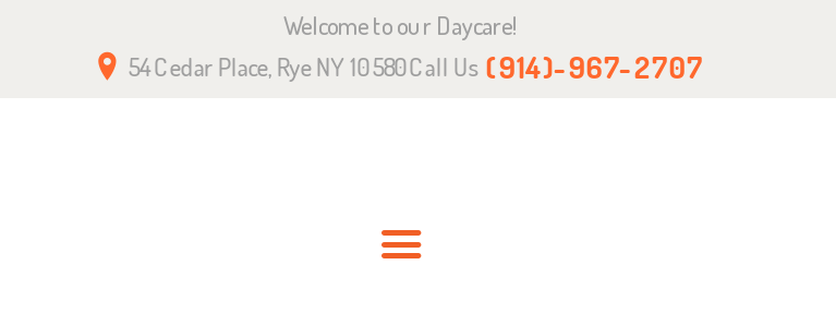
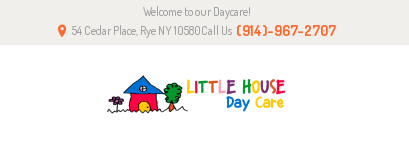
+ [image]
